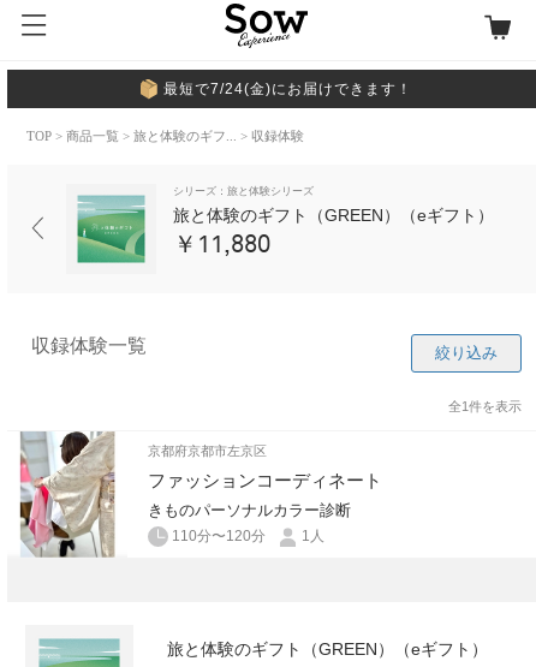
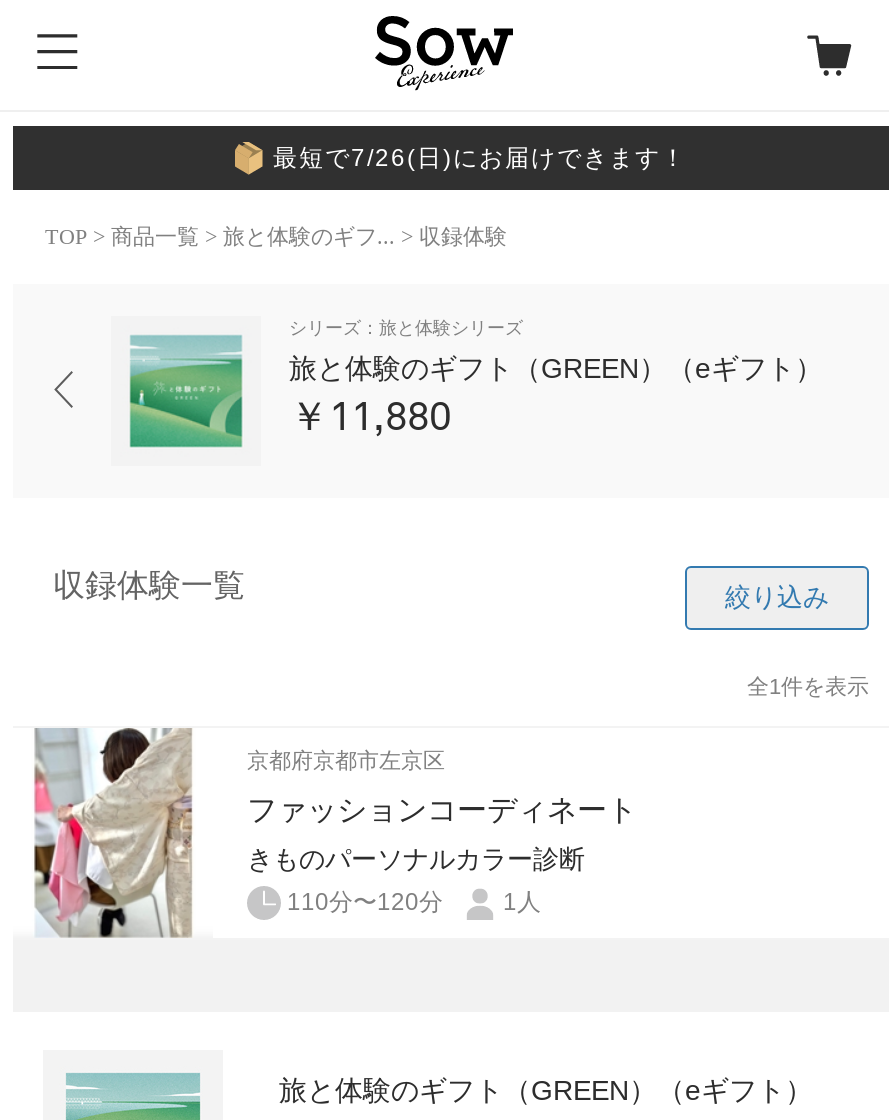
- 最短で7/24(金)にお届けできます！
+ 最短で7/26(日)にお届けできます！
